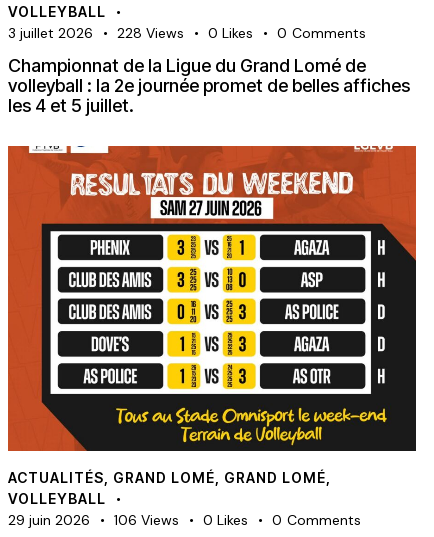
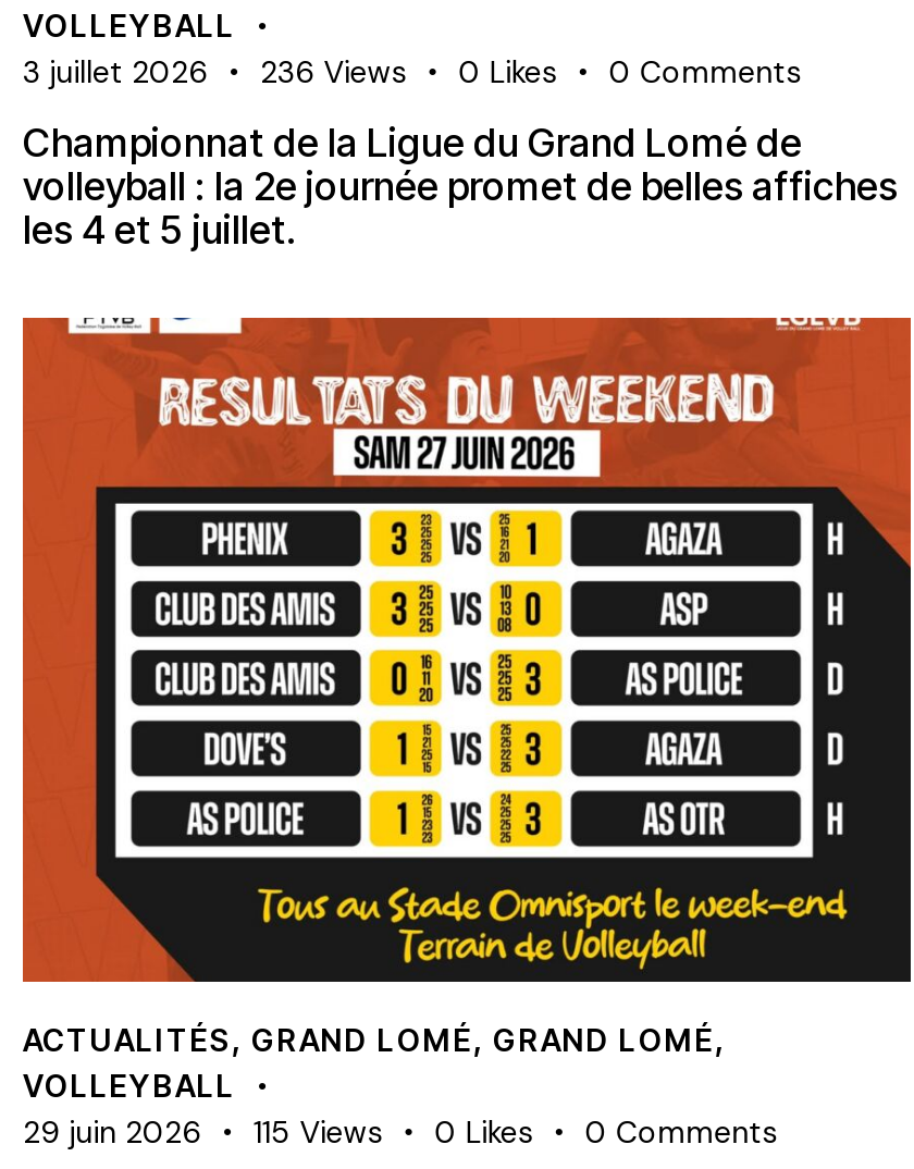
- 228 Views
+ 236 Views

- 106 Views
+ 115 Views
